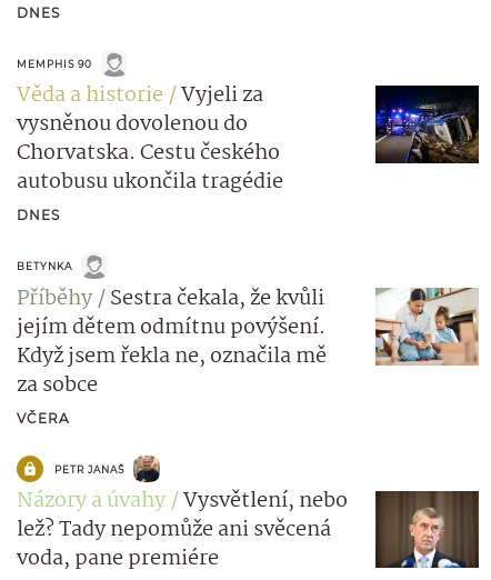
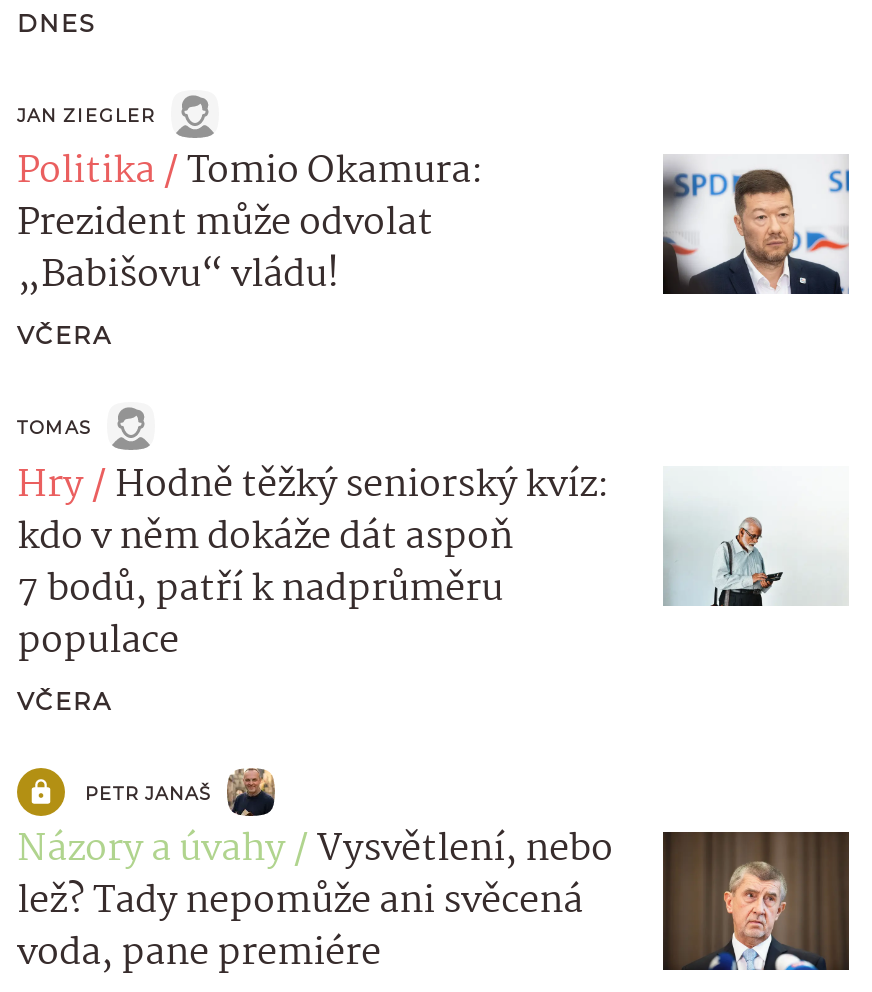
- MEMPHIS 90
- Věda a historie Vyjeli za
- vysněnou dovolenou do
- Chorvatska. Cestu českého
- autobusu ukončila tragédie
- DNES
+ JAN ZIEGLER
+ Politika Tomio Okamura:
+ Prezident může odvolat
+ „Babišovu“ vládu!
+ VČERA

- [image]
+ [image]

- BETYNKA
- Příběhy Sestra čekala, že kvůli
- jejím dětem odmítnu povýšení.
- Když jsem řekla ne, označila mě
- za sobce
+ TOMAS
+ Hry Hodně těžký seniorský kvíz:
+ kdo v něm dokáže dát aspoň
+ 7 bodů, patří k nadprůměru
+ populace

- [image]
+ [image]
